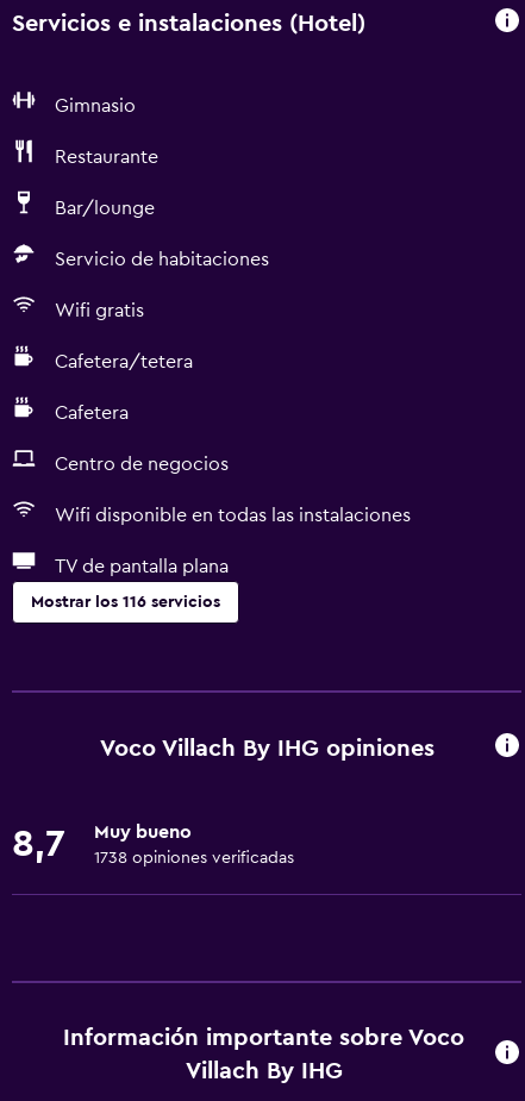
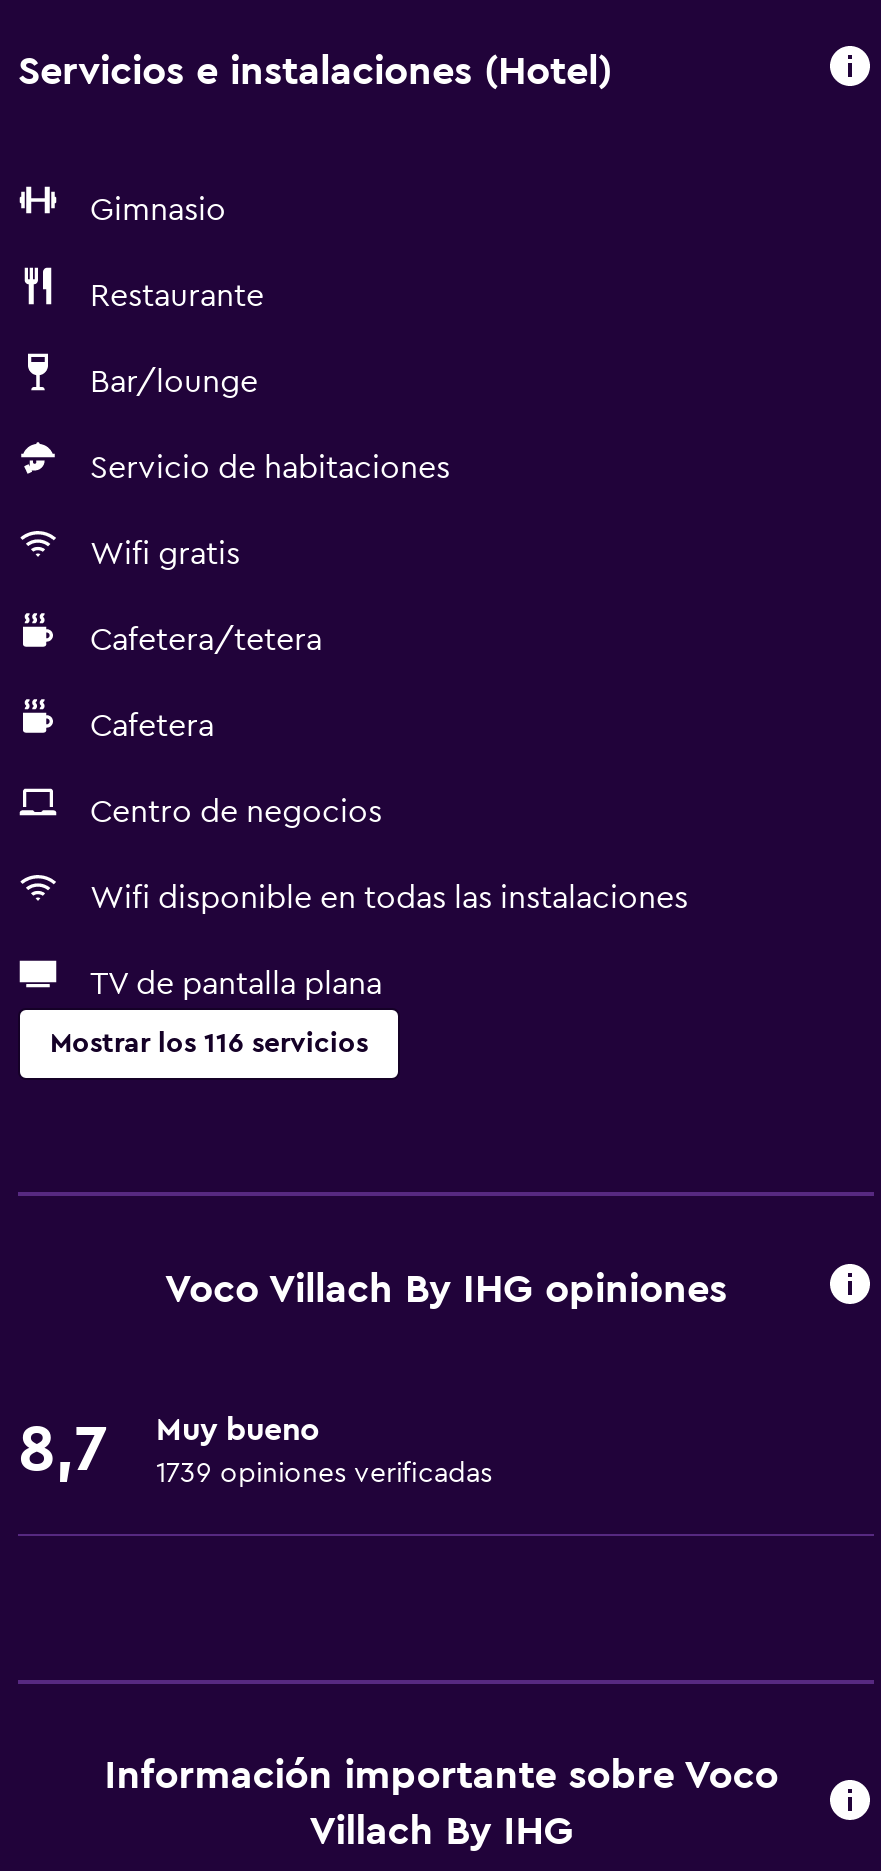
- 1738 opiniones verificadas
+ 1739 opiniones verificadas
